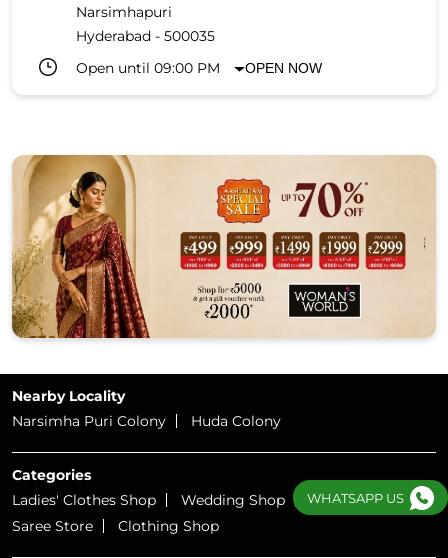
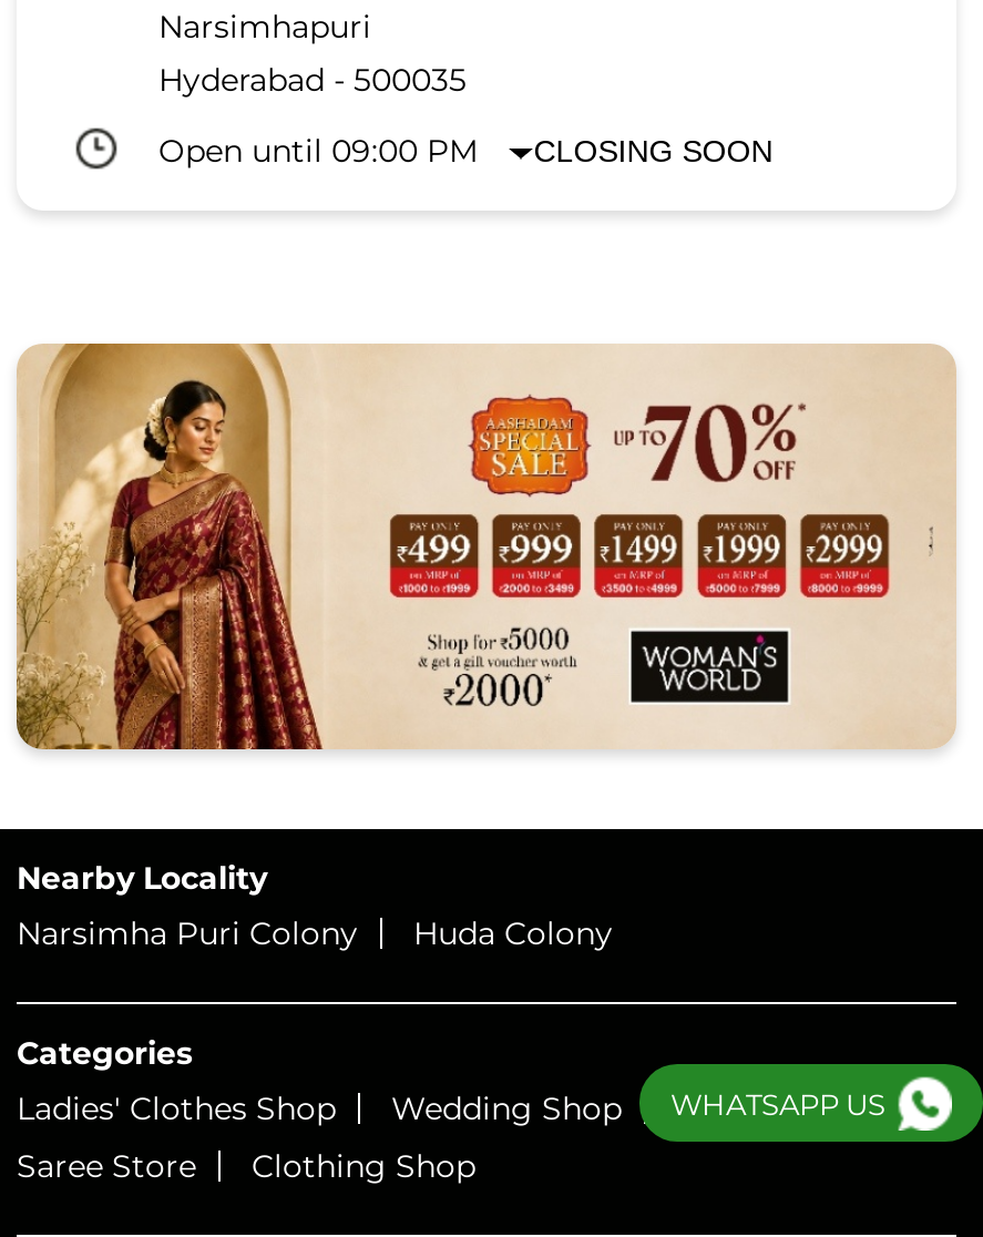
- OPEN NOW
+ CLOSING SOON
